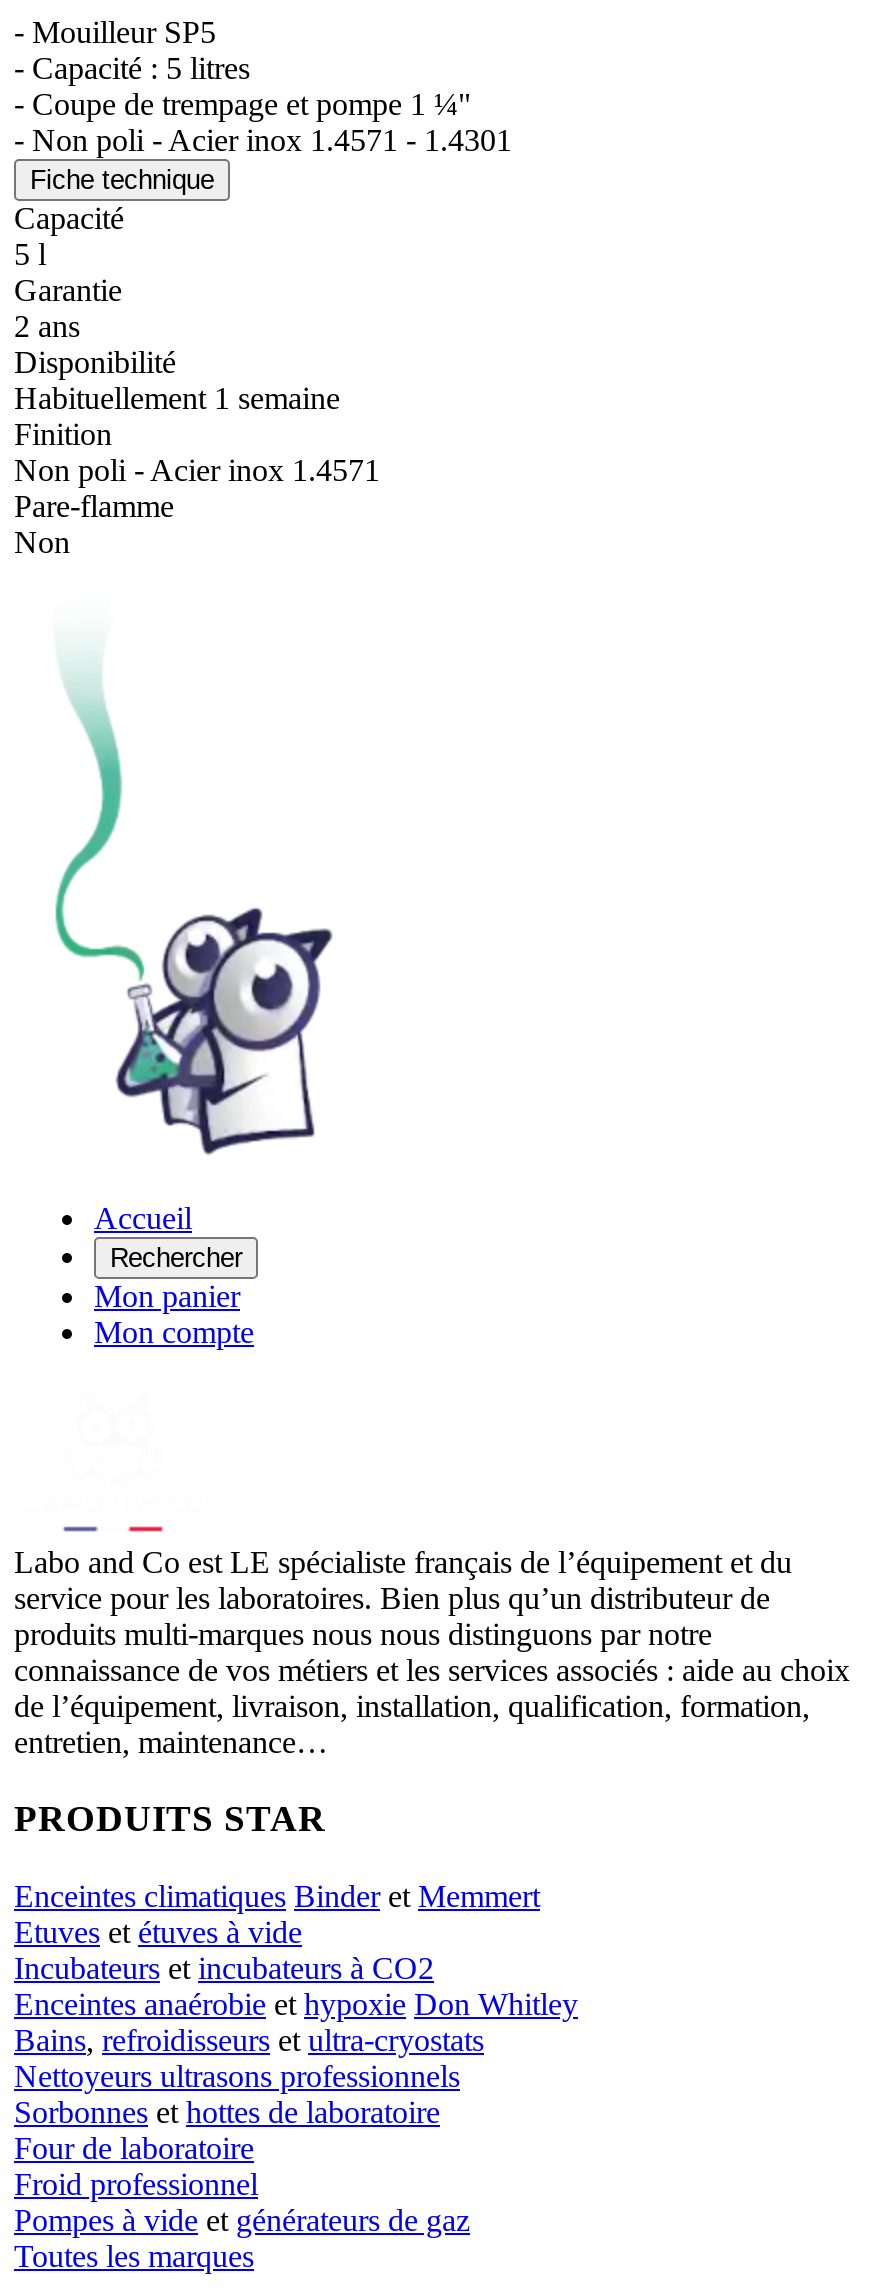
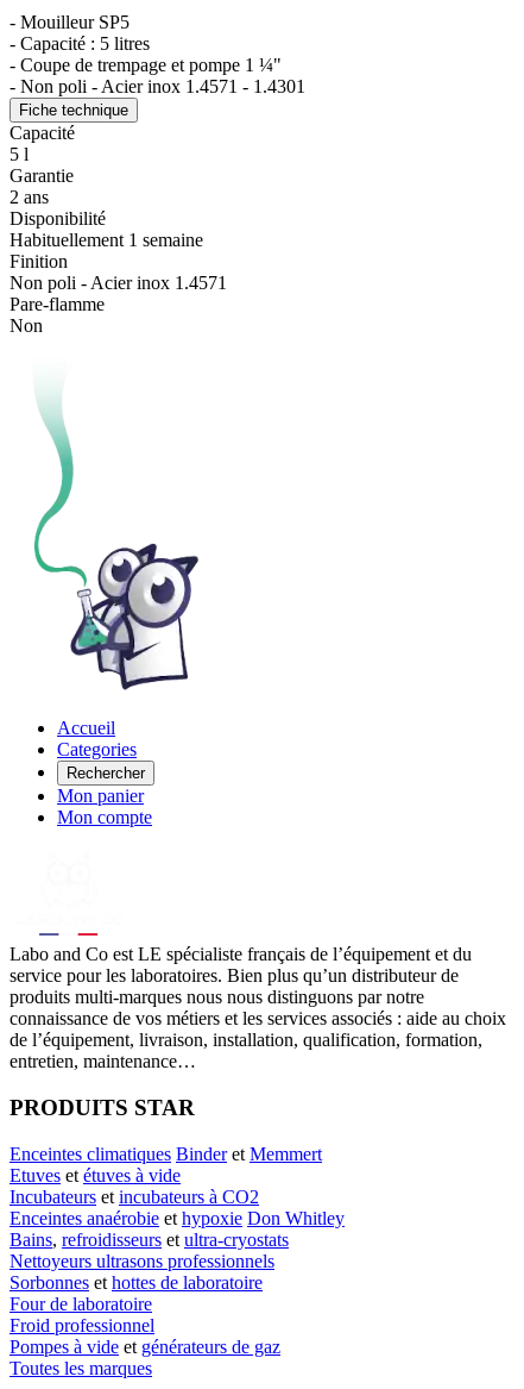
+ Categories
